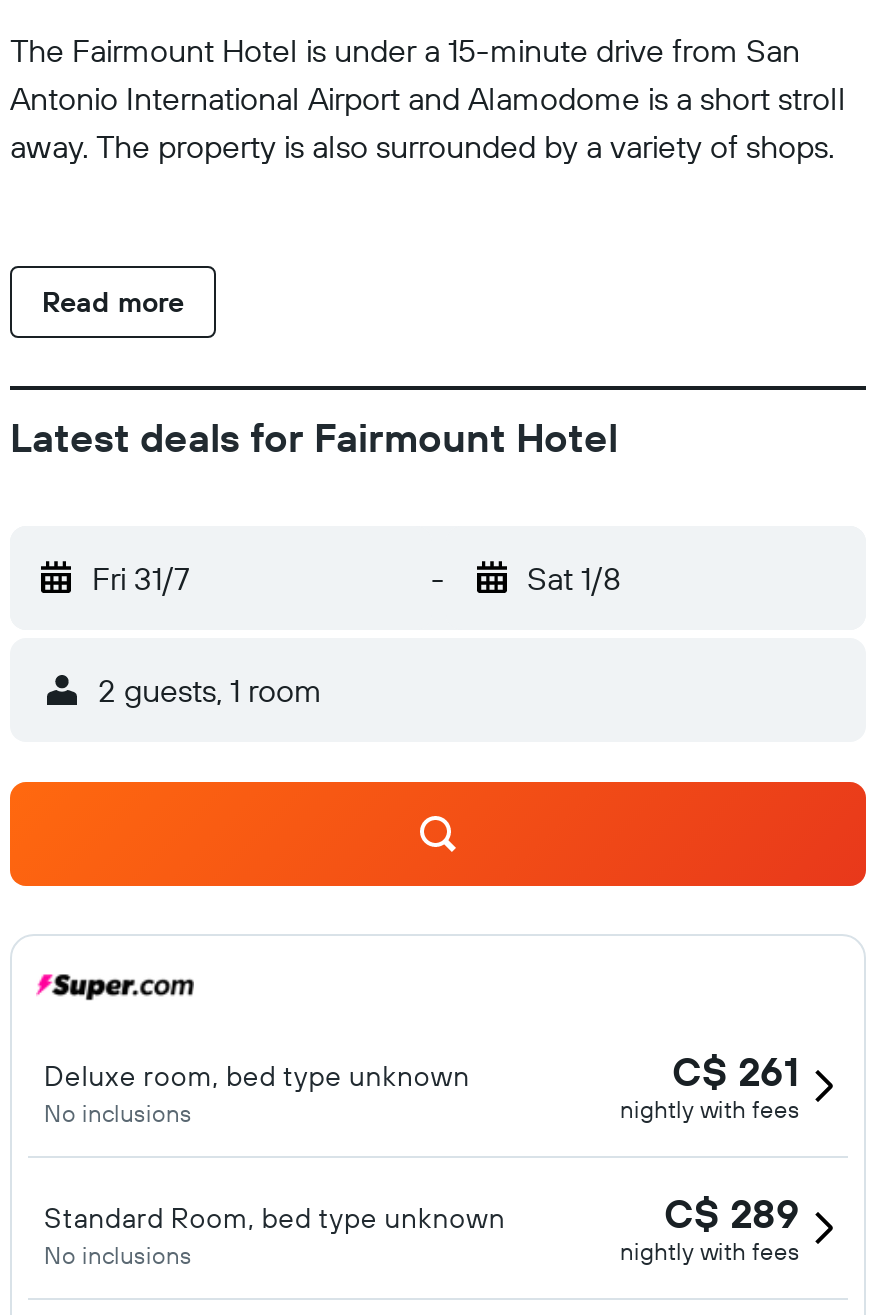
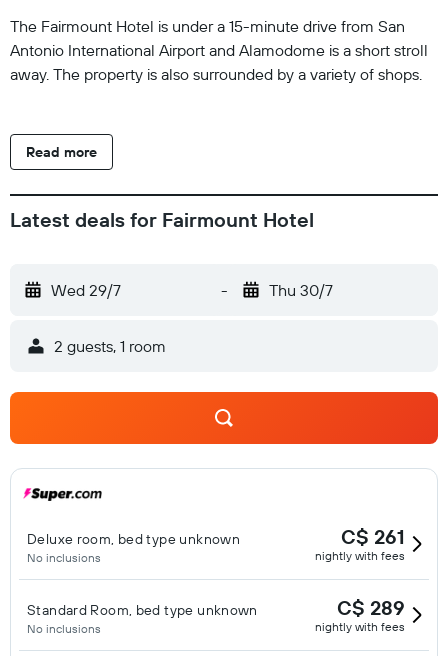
- Fri 31/7
+ Wed 29/7

- Sat 1/8
+ Thu 30/7
